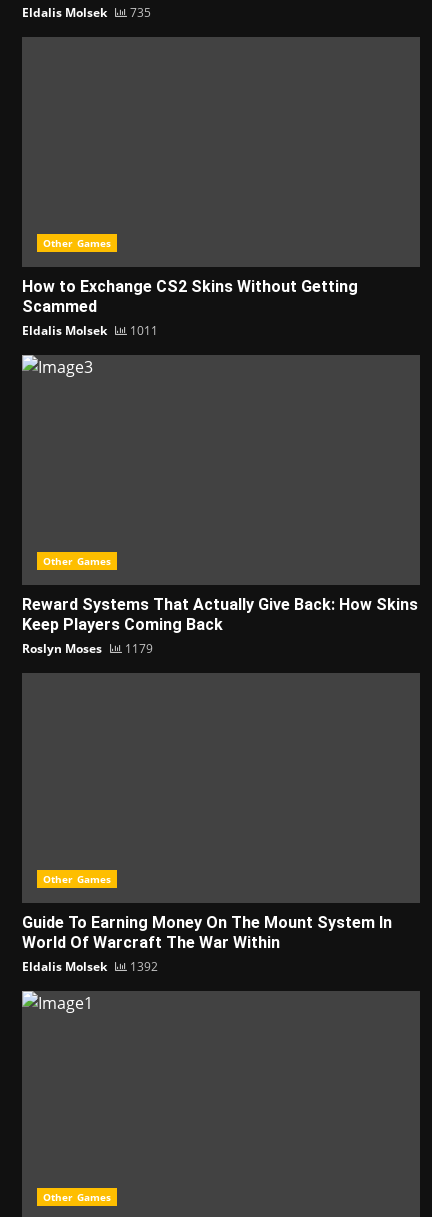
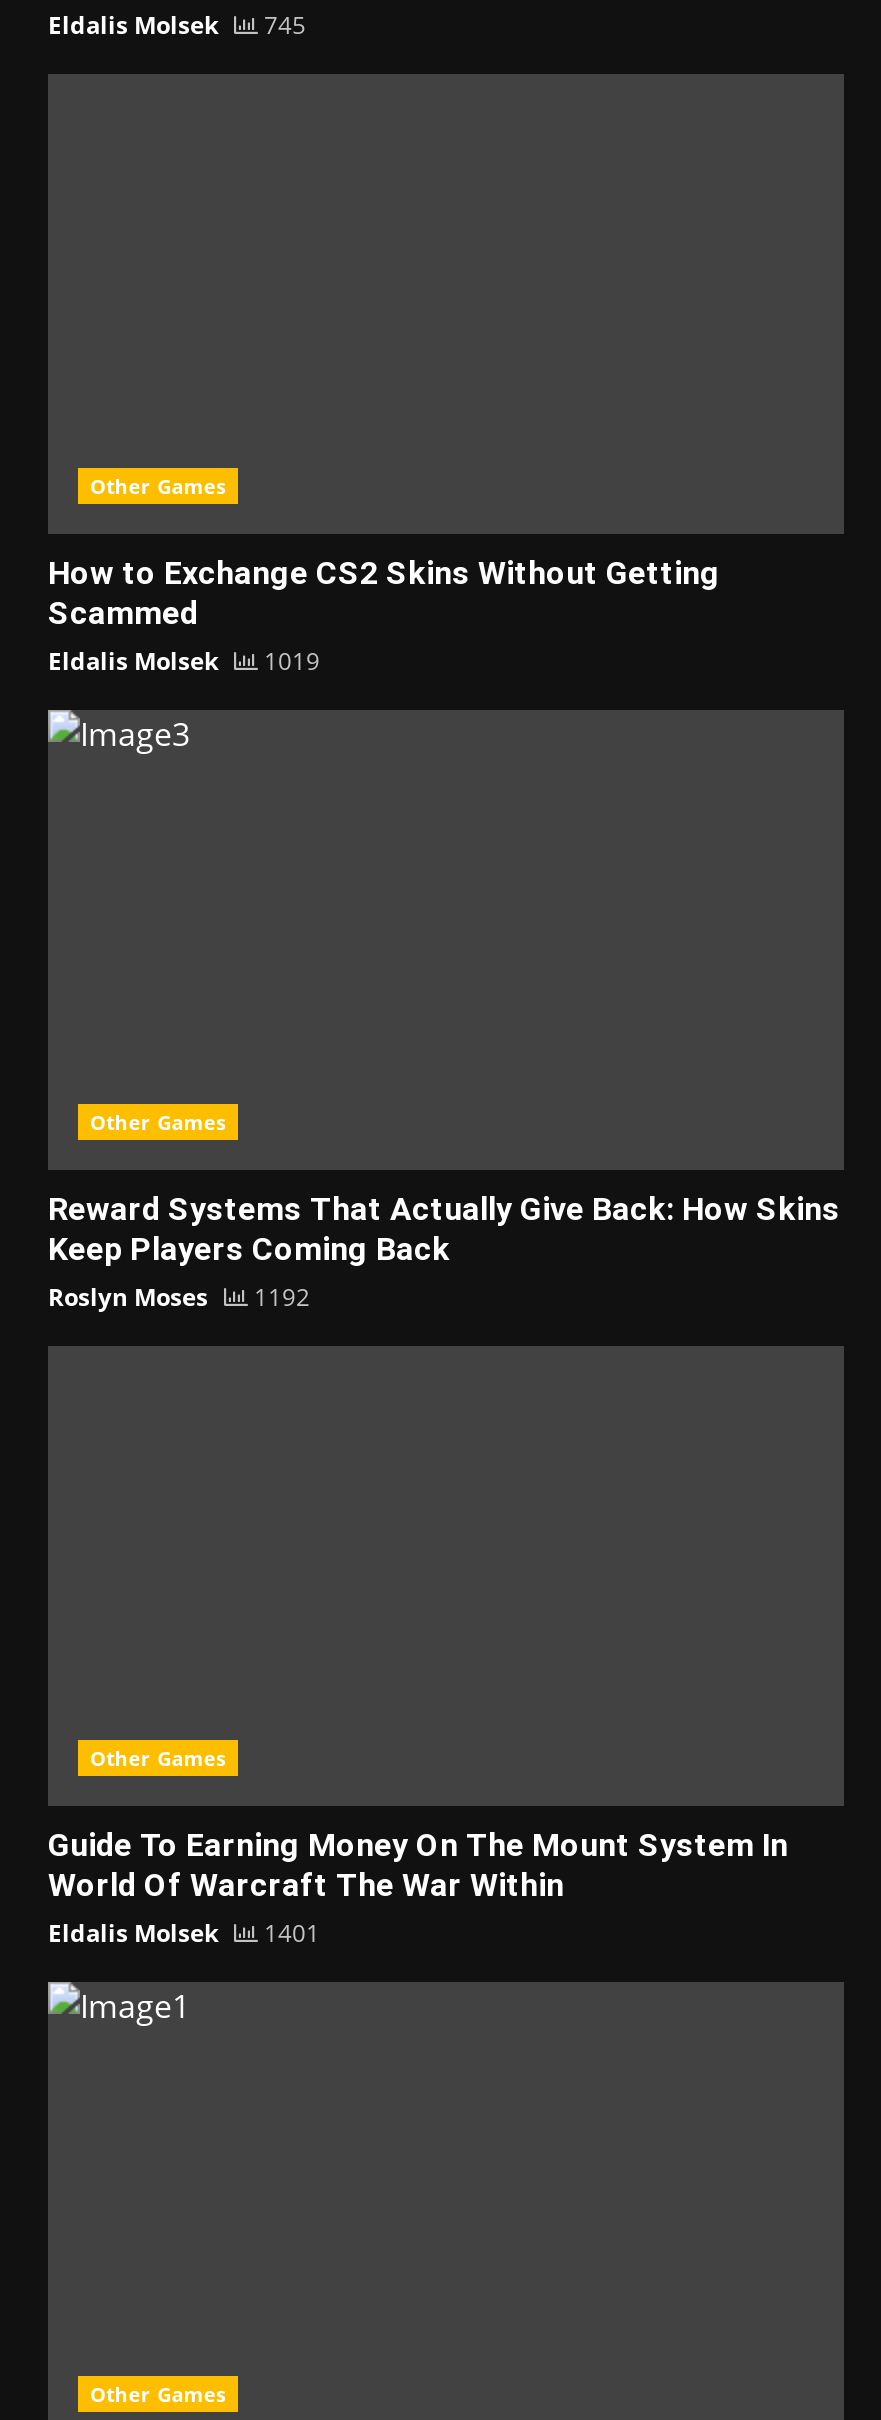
- Eldalis Molsek 735
+ Eldalis Molsek 745

- Eldalis Molsek 1011
+ Eldalis Molsek 1019

- Roslyn Moses 1179
+ Roslyn Moses 1192

- Eldalis Molsek 1392
+ Eldalis Molsek 1401
